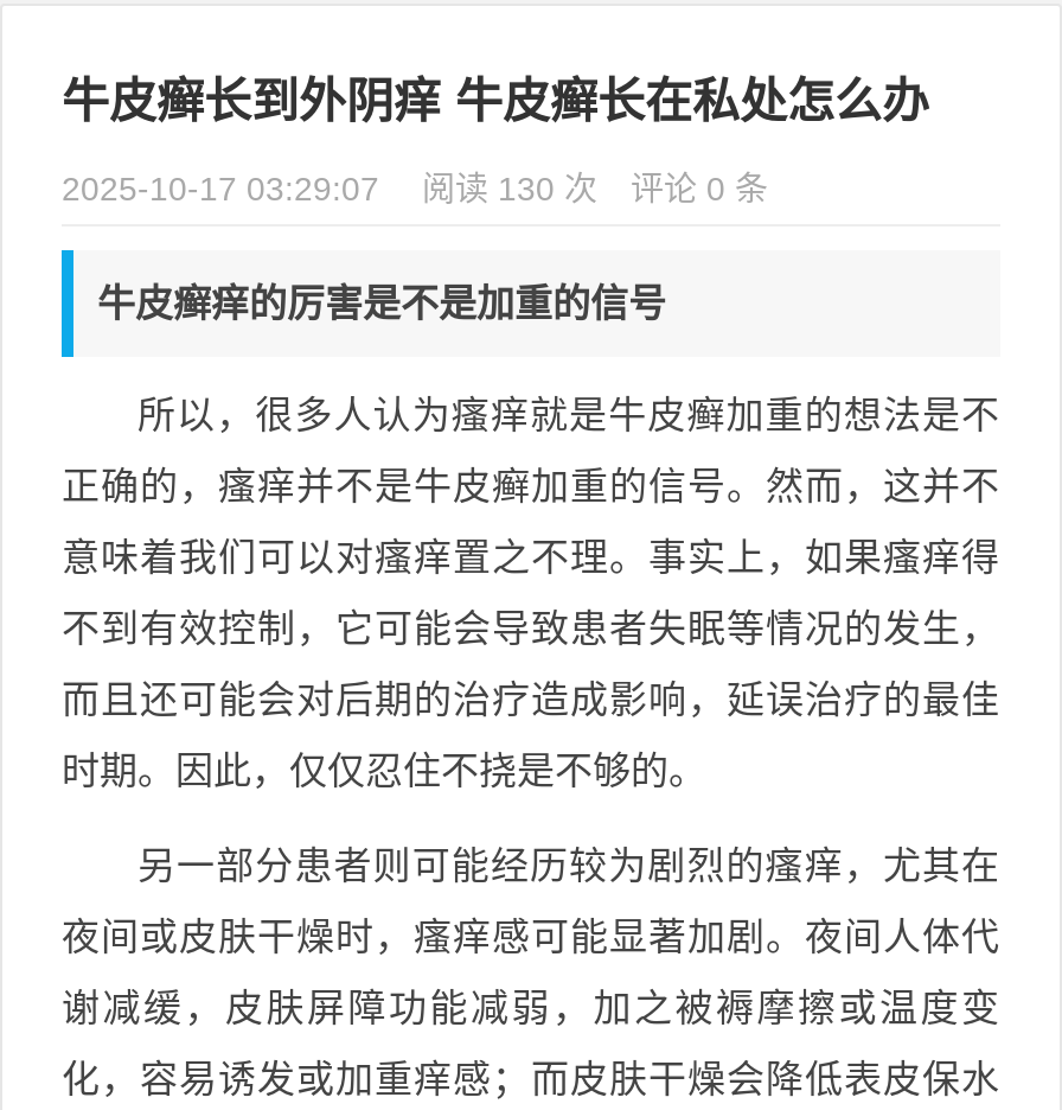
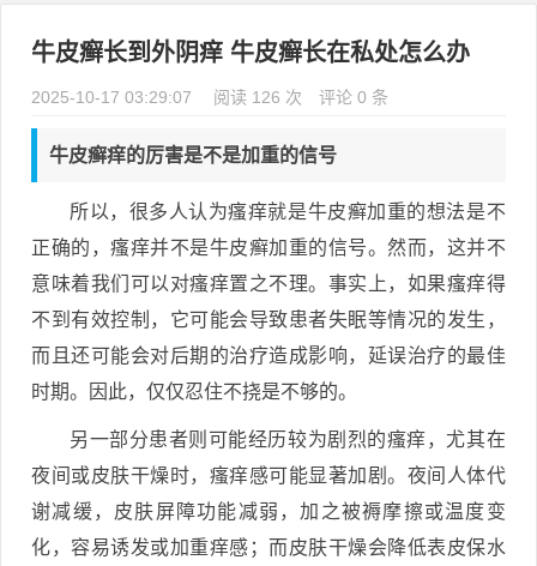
- 2025-10-17 03:29:07 阅读 130 次 评论 0 条
+ 2025-10-17 03:29:07 阅读 126 次 评论 0 条
